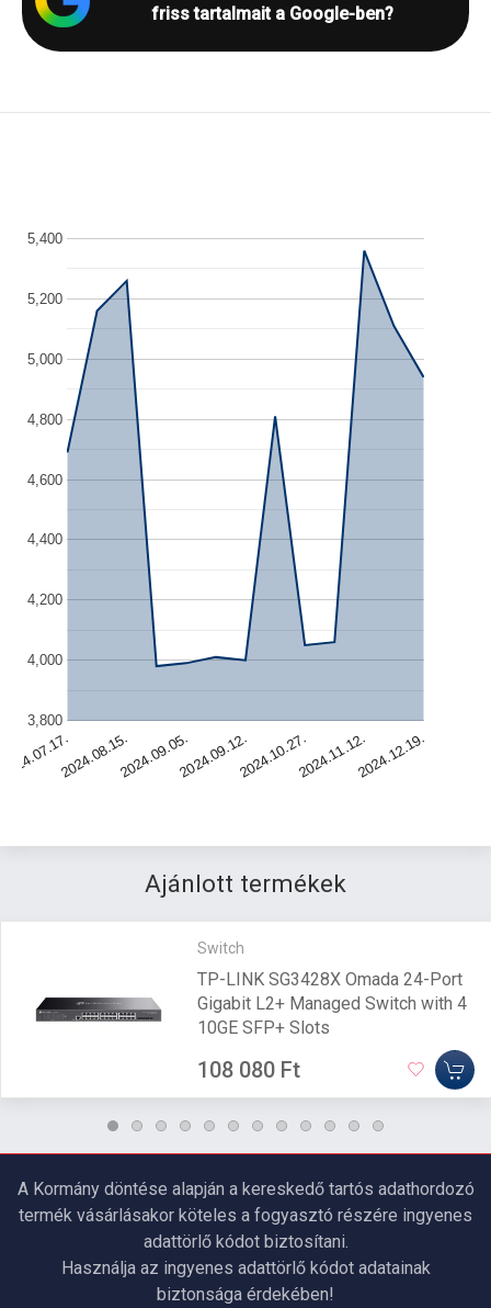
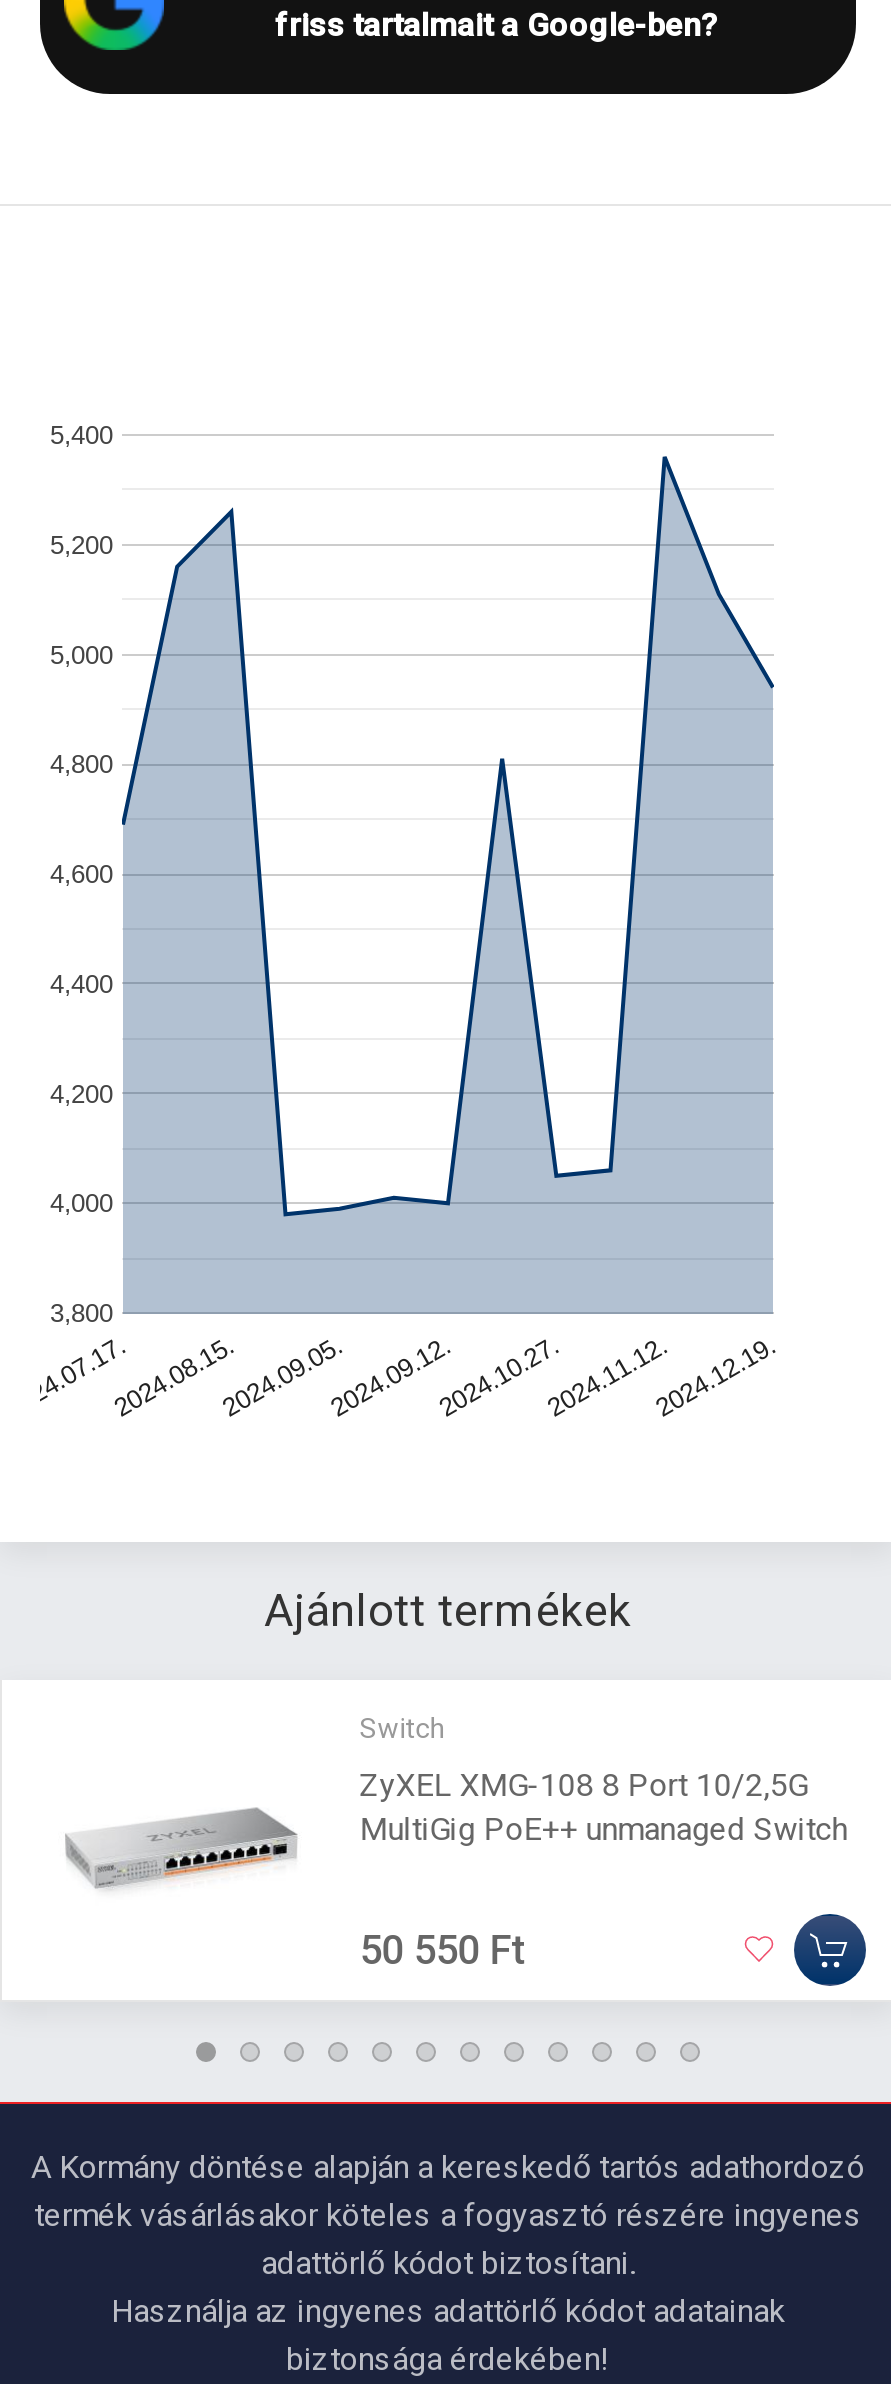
- [image]
- TP-LINK SG3428X Omada 24-Port
- Gigabit L2+ Managed Switch with 4
- 10GE SFP+ Slots
+ [image]
+ ZyXEL XMG-108 8 Port 10/2,5G
+ MultiGig PoE++ unmanaged Switch

- 108 080 Ft
+ 50 550 Ft
